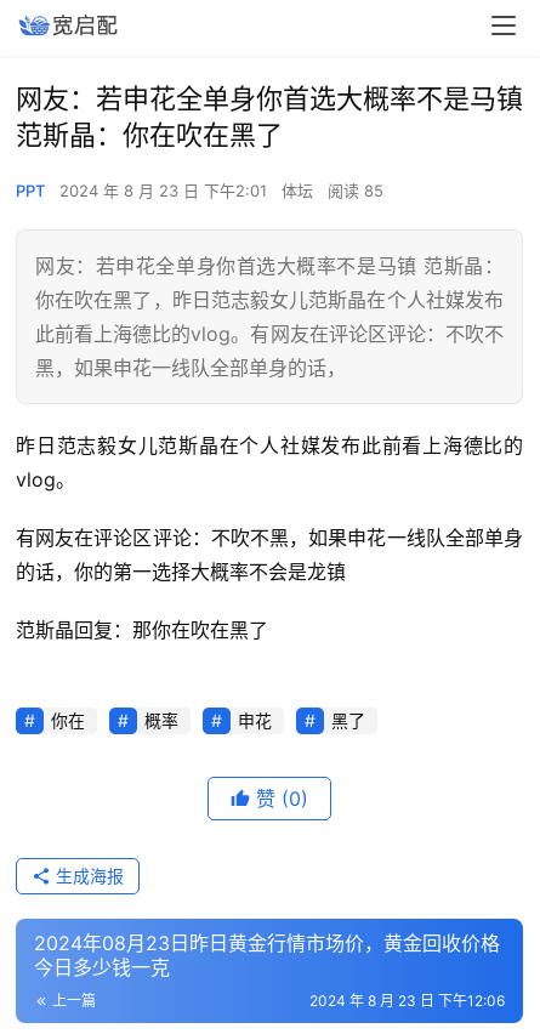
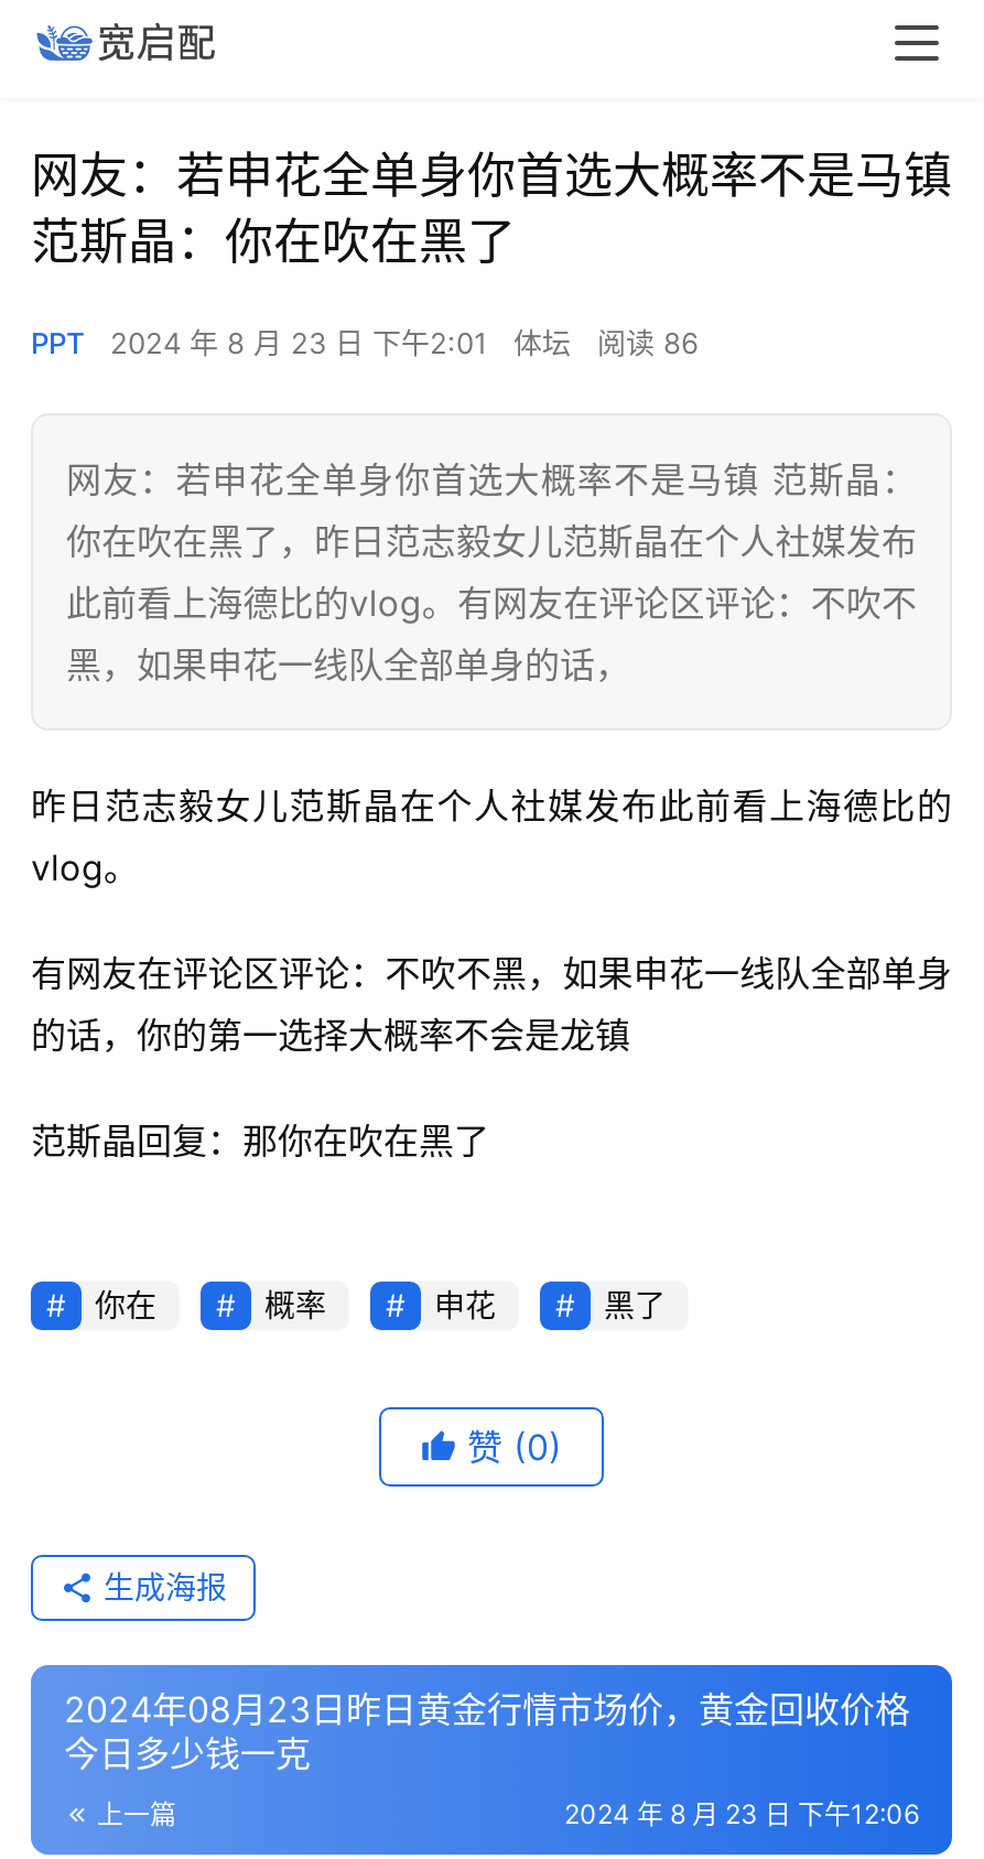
- PPT 2024 年 8 月 23 日 下午2:01 体坛 阅读 85
+ PPT 2024 年 8 月 23 日 下午2:01 体坛 阅读 86
